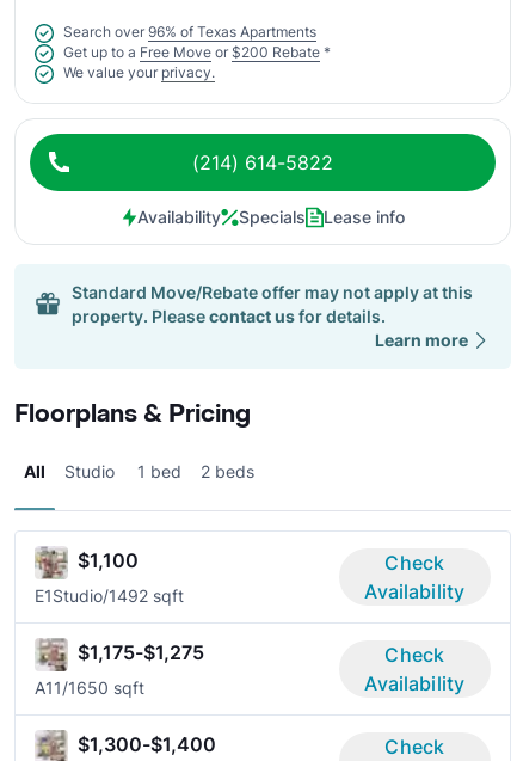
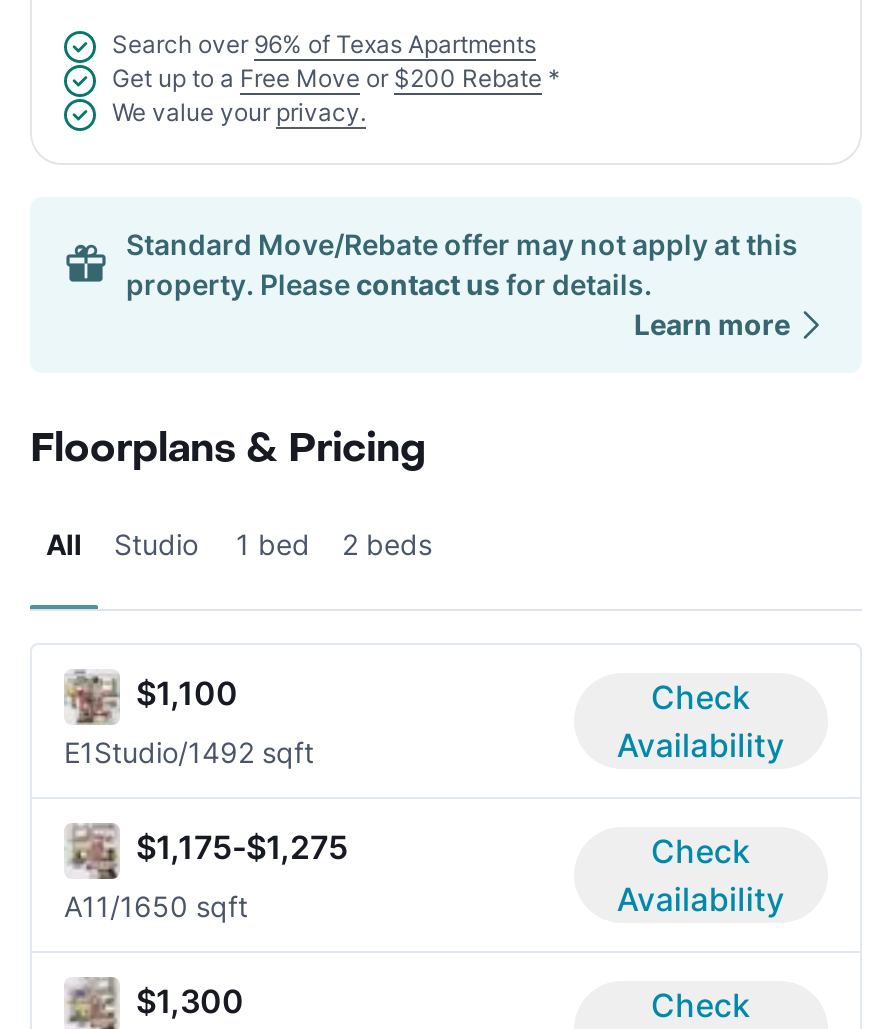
- (214) 614-5822
- Availability
- Specials
- Lease info

- $1,300-$1,400
+ $1,300
